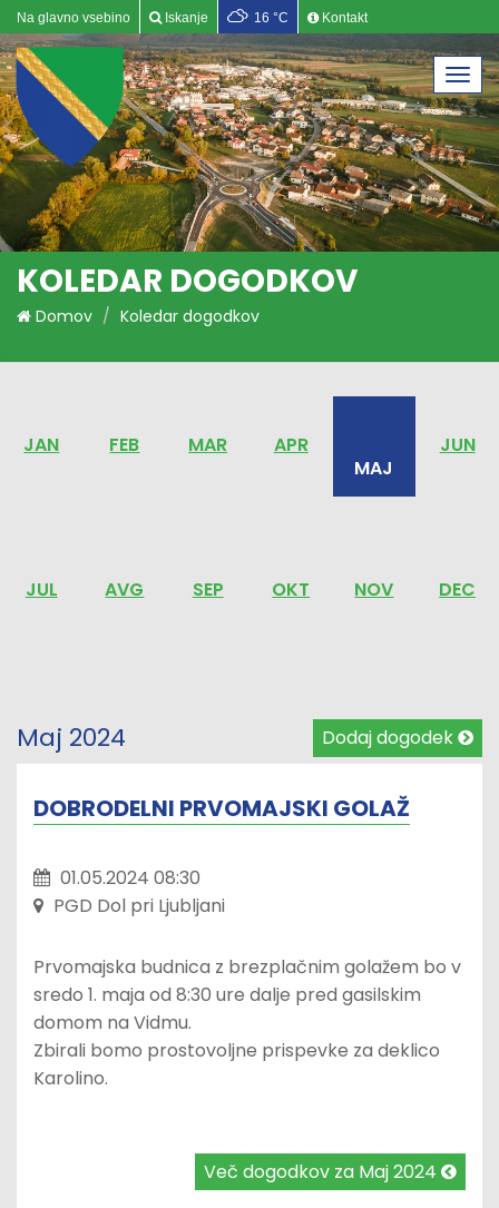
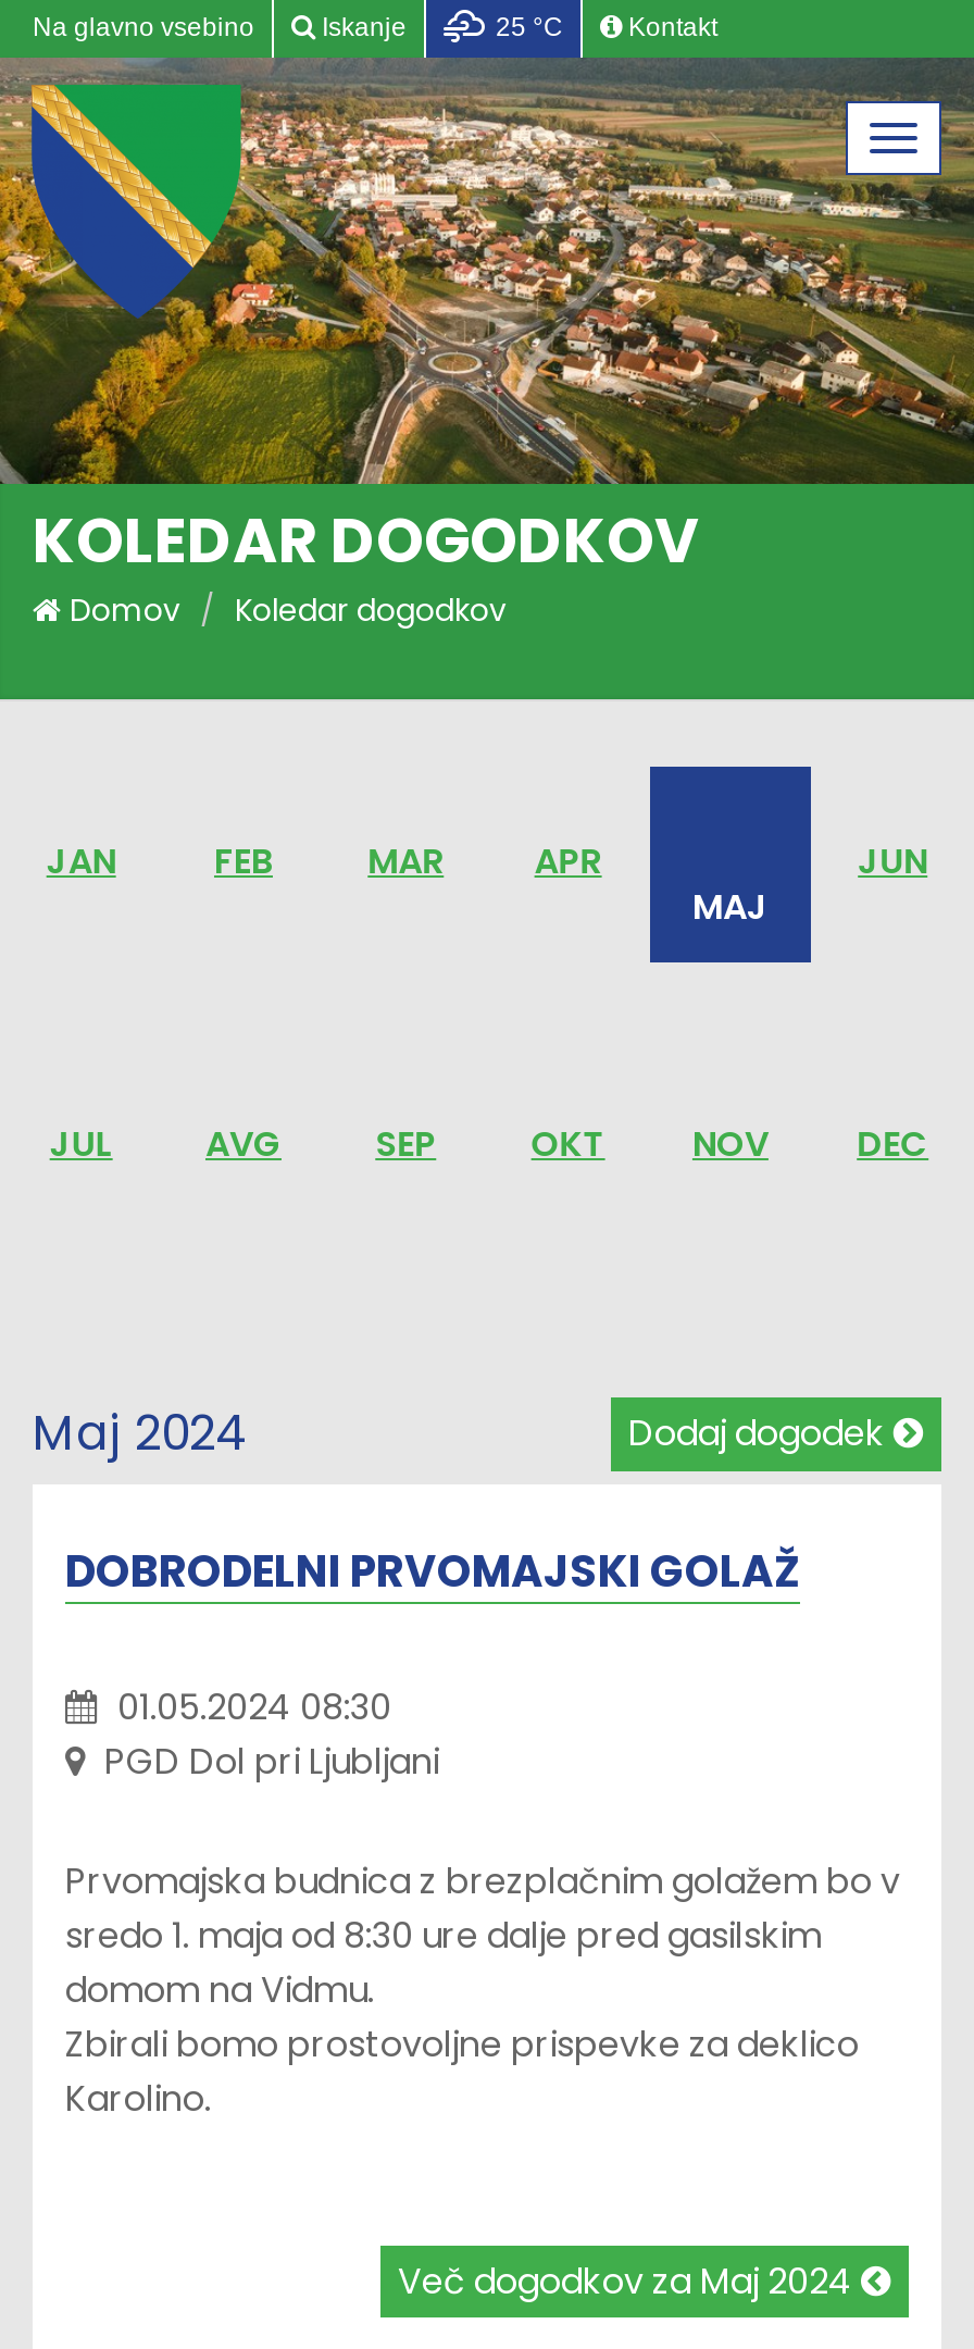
- 16 °C Kontakt
+ 25 °C Kontakt
